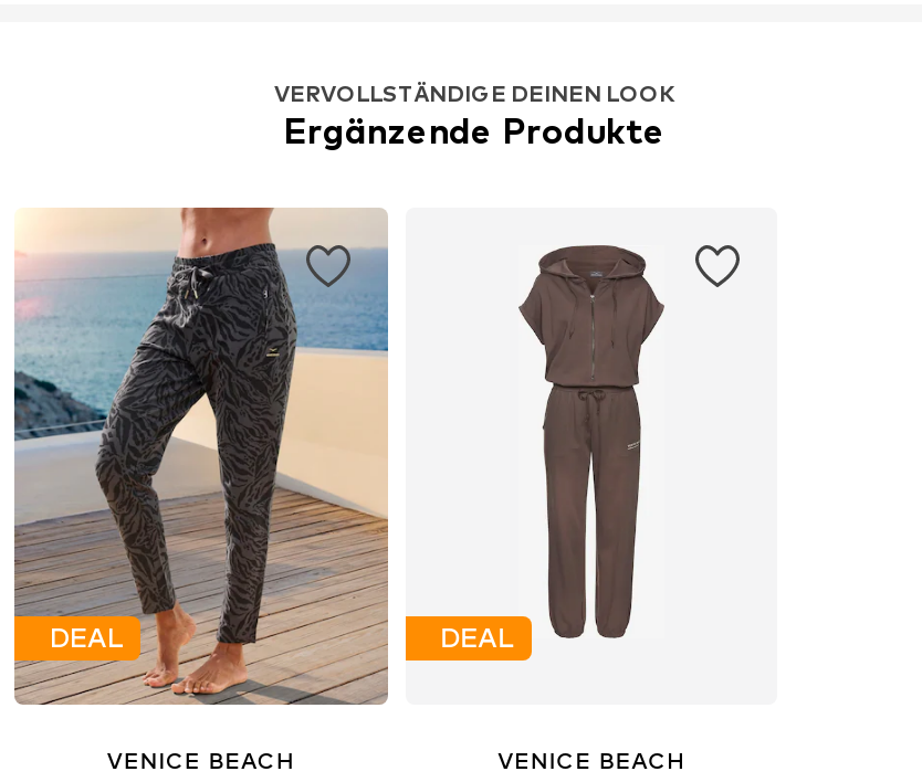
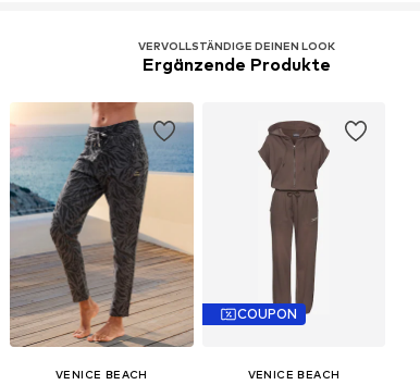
- DEAL

- DEAL
+ COUPON
